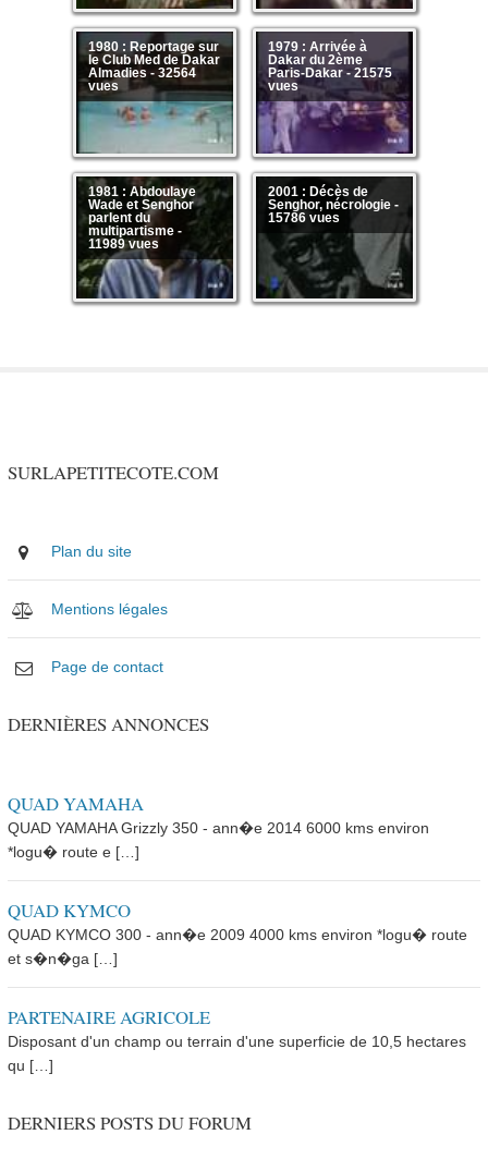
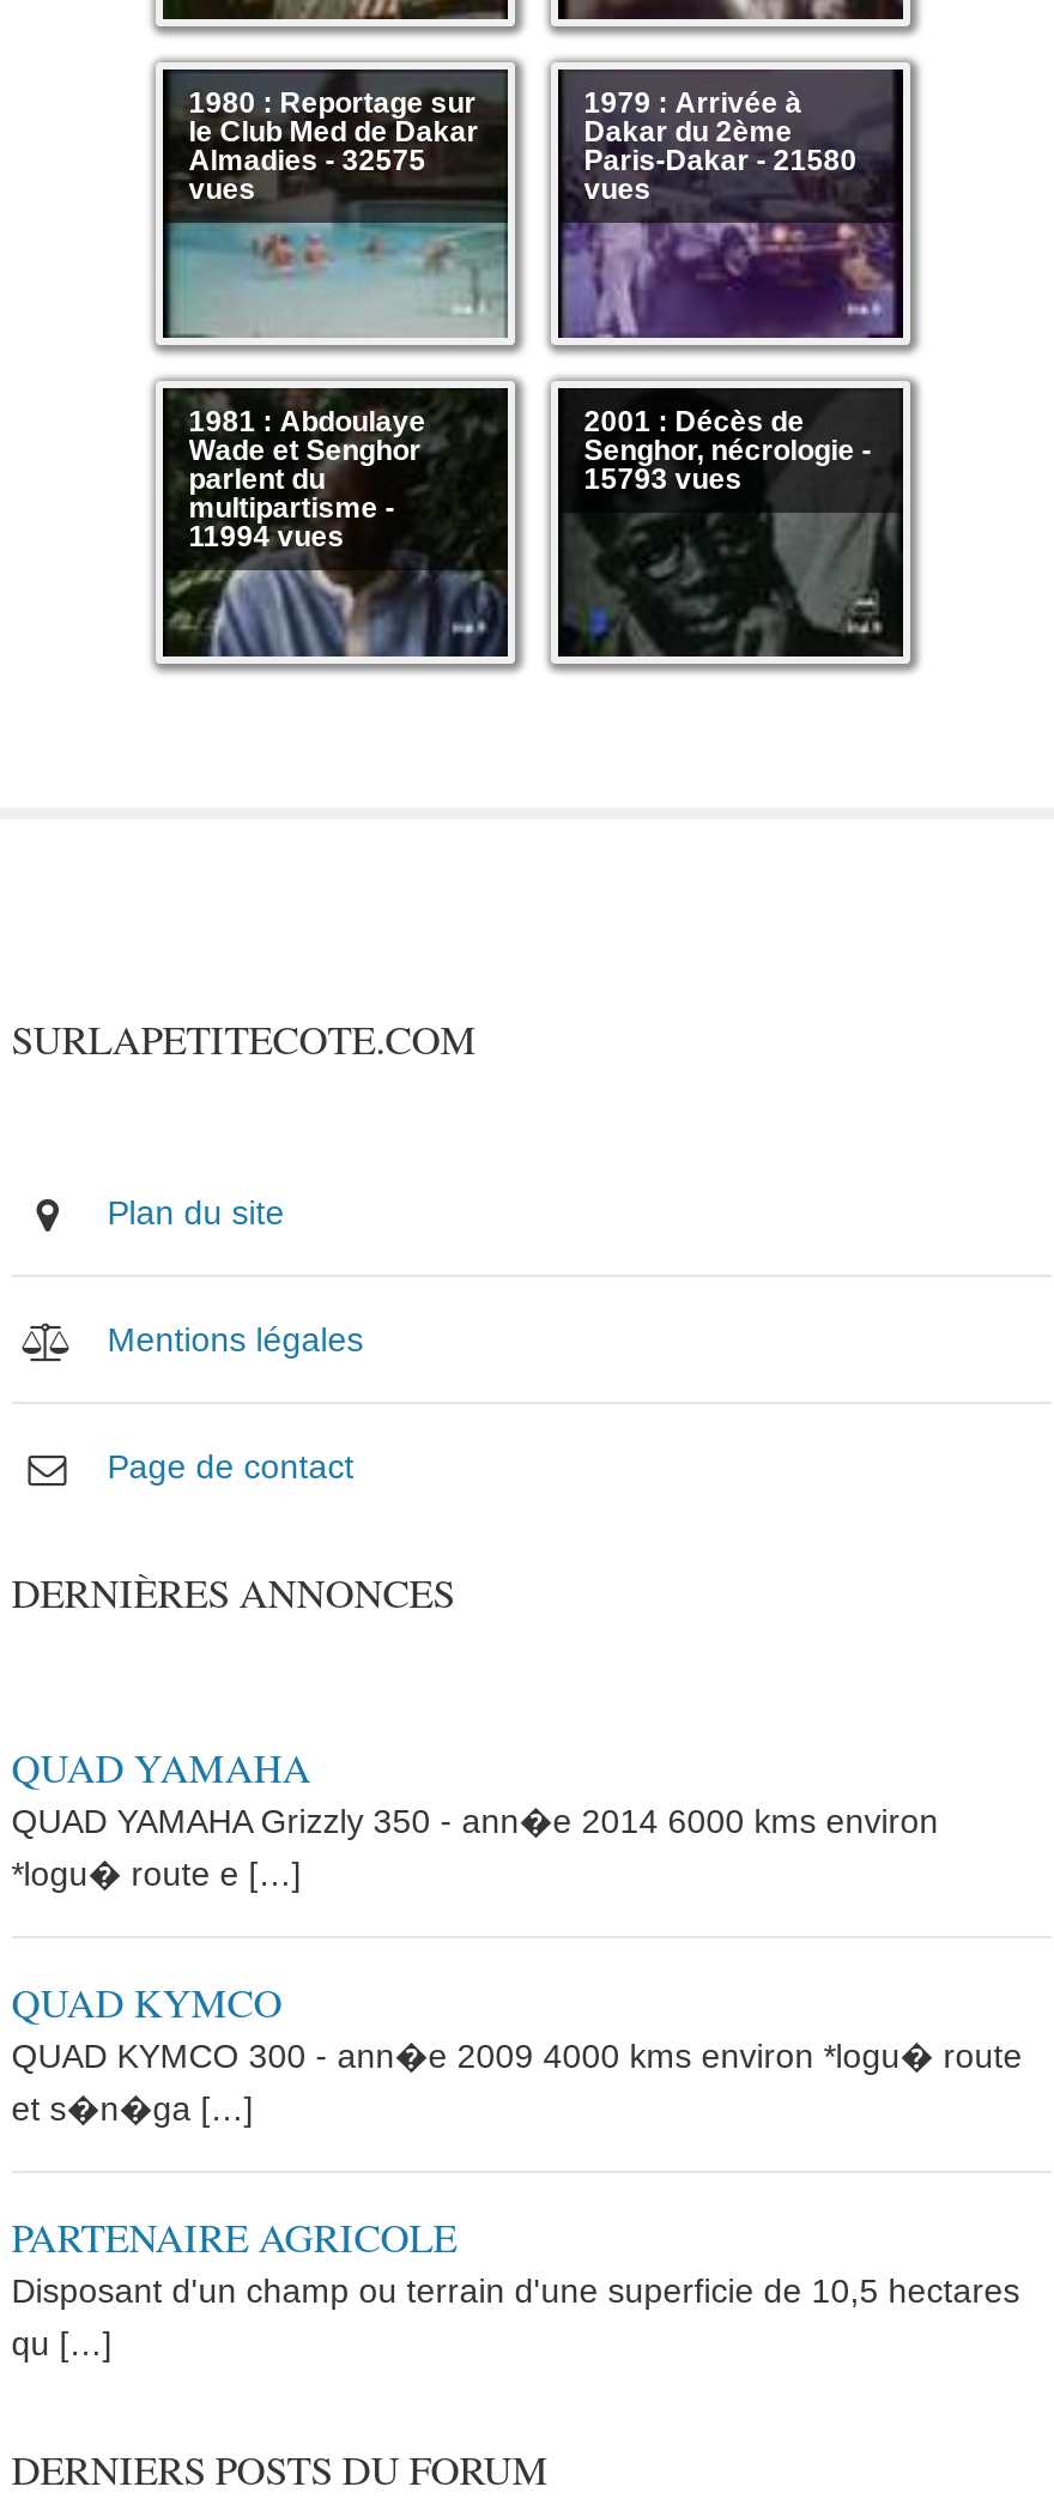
- Almadies - 32564
+ Almadies - 32575

- Paris-Dakar - 21575
+ Paris-Dakar - 21580

- 15786 vues
+ 15793 vues

- 11989 vues
+ 11994 vues
